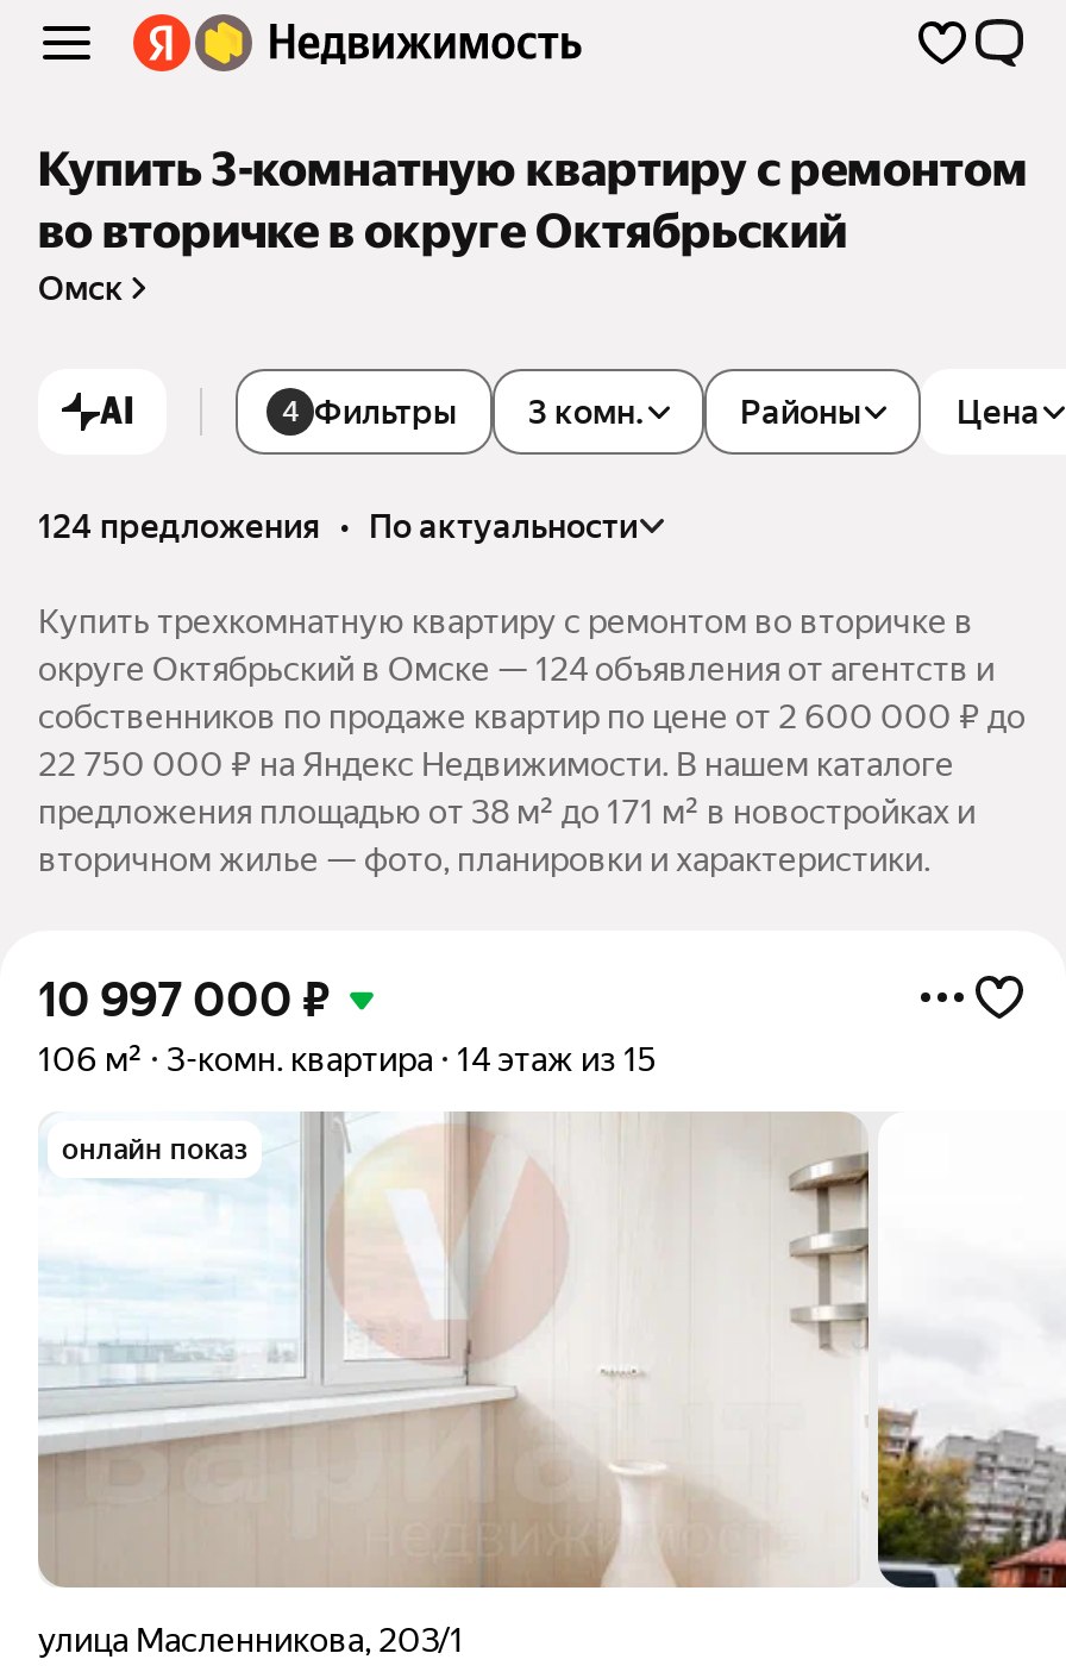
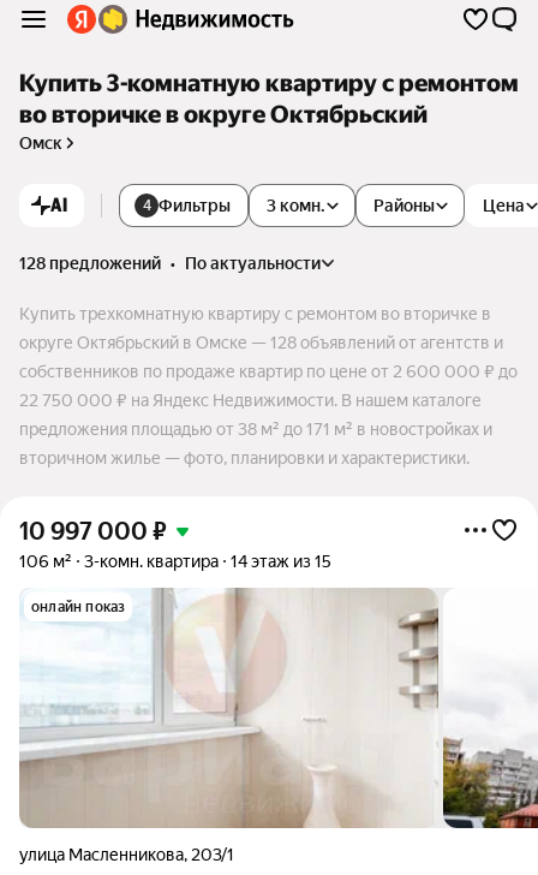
- 124 предложения • по актуальности
+ 128 предложений • по актуальности

- округе Октябрьский в Омске — 124 объявления от агентств и
+ округе Октябрьский в Омске — 128 объявлений от агентств и
